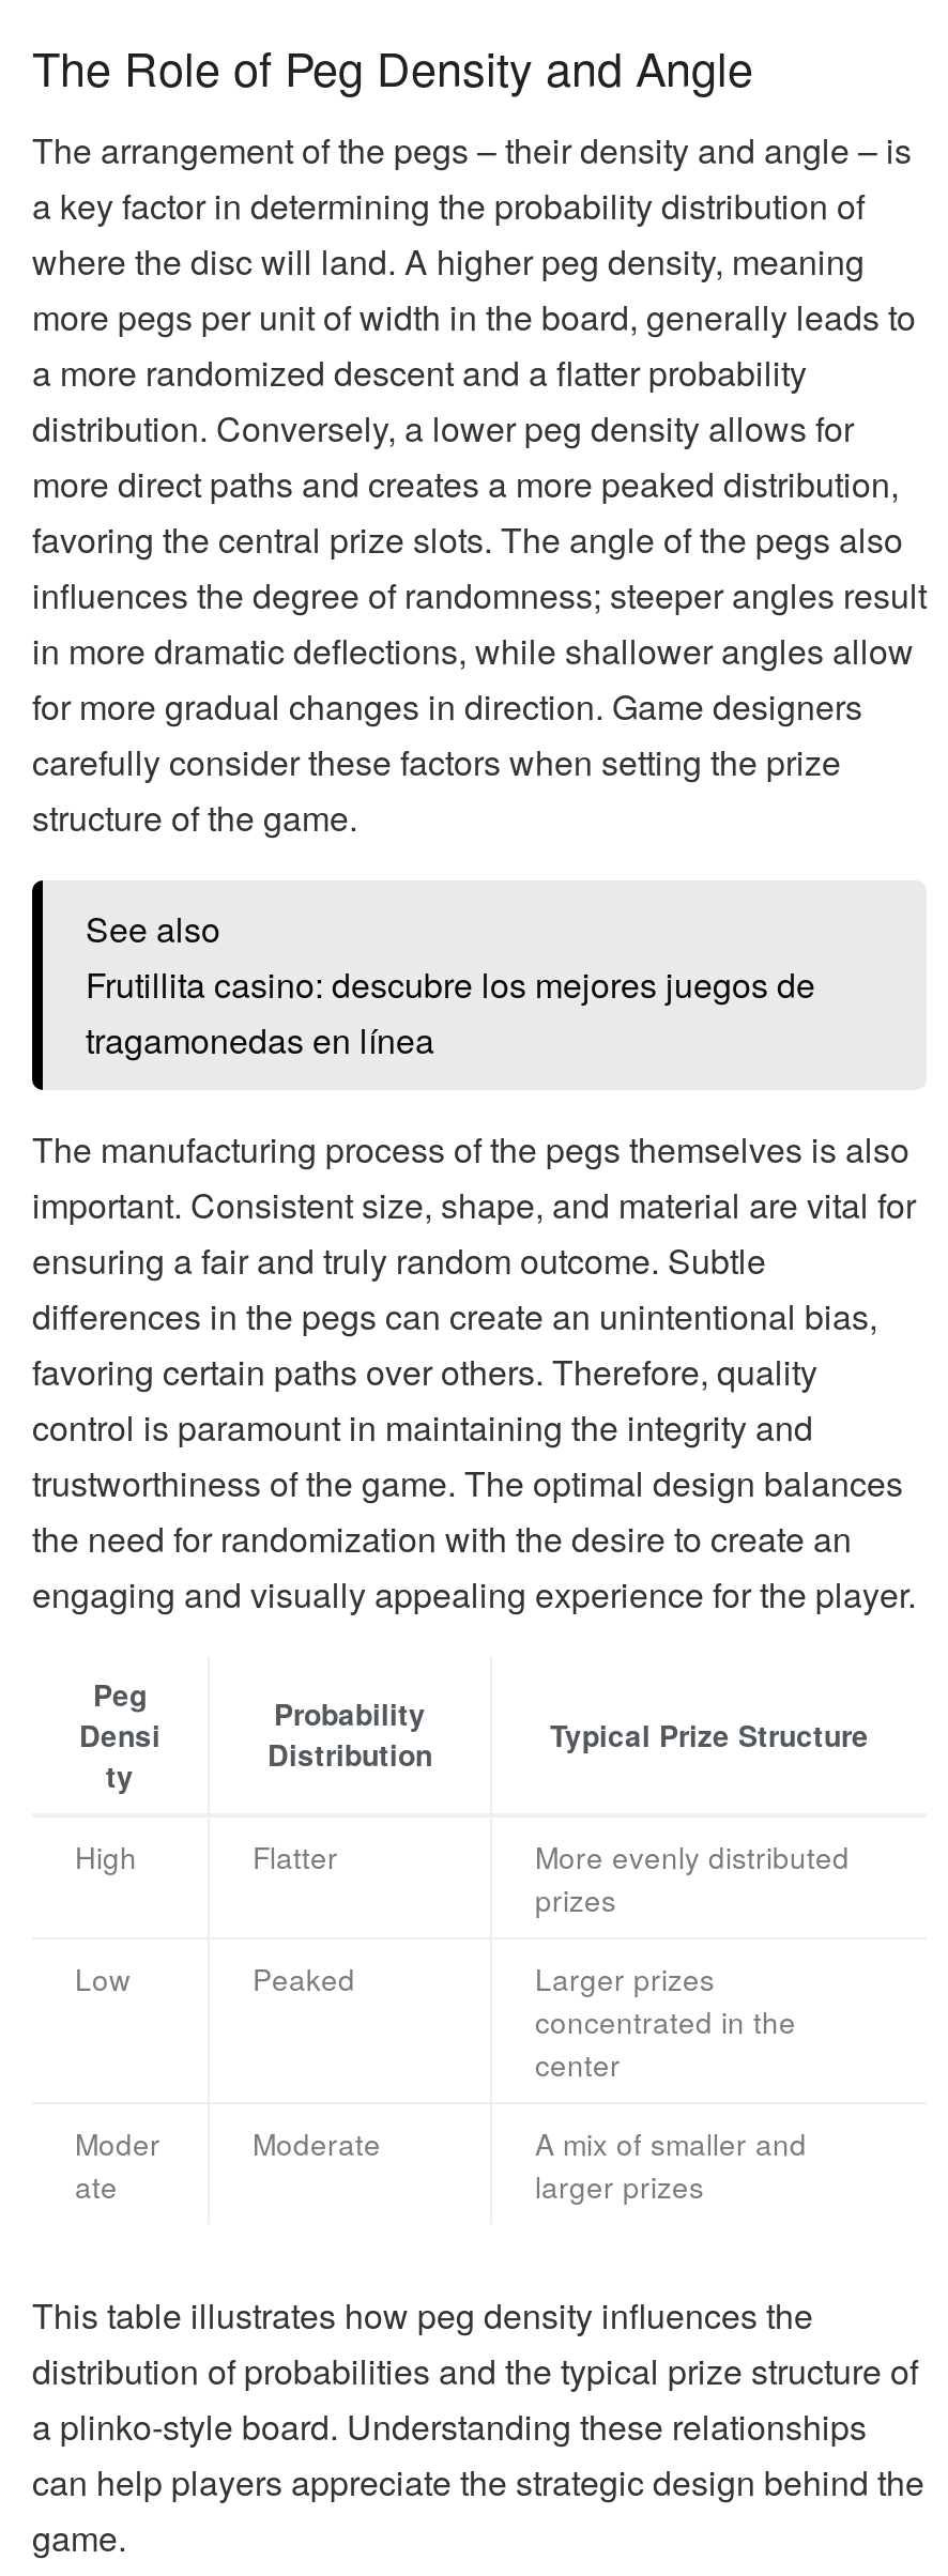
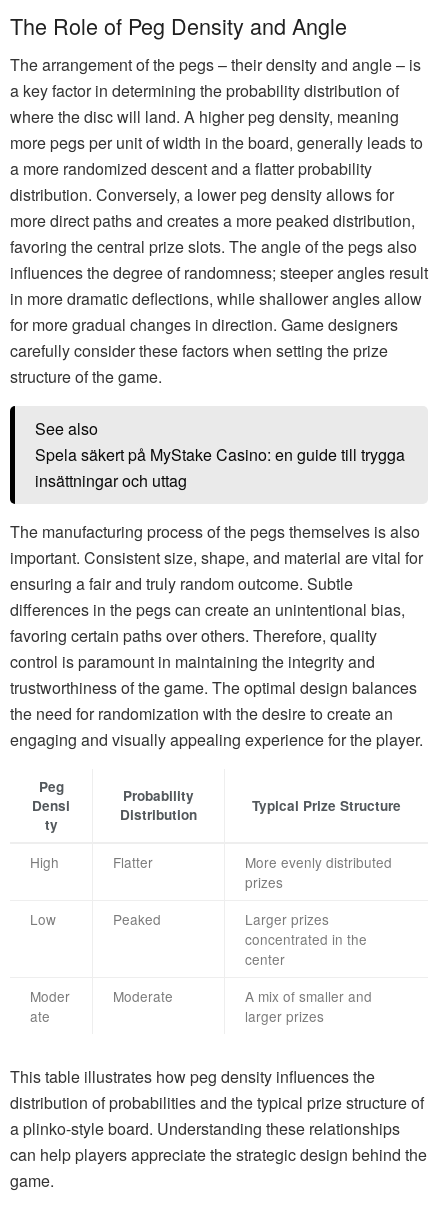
- Frutillita casino: descubre los mejores juegos de
- tragamonedas en línea
+ Spela säkert på MyStake Casino: en guide till trygga
+ insättningar och uttag
